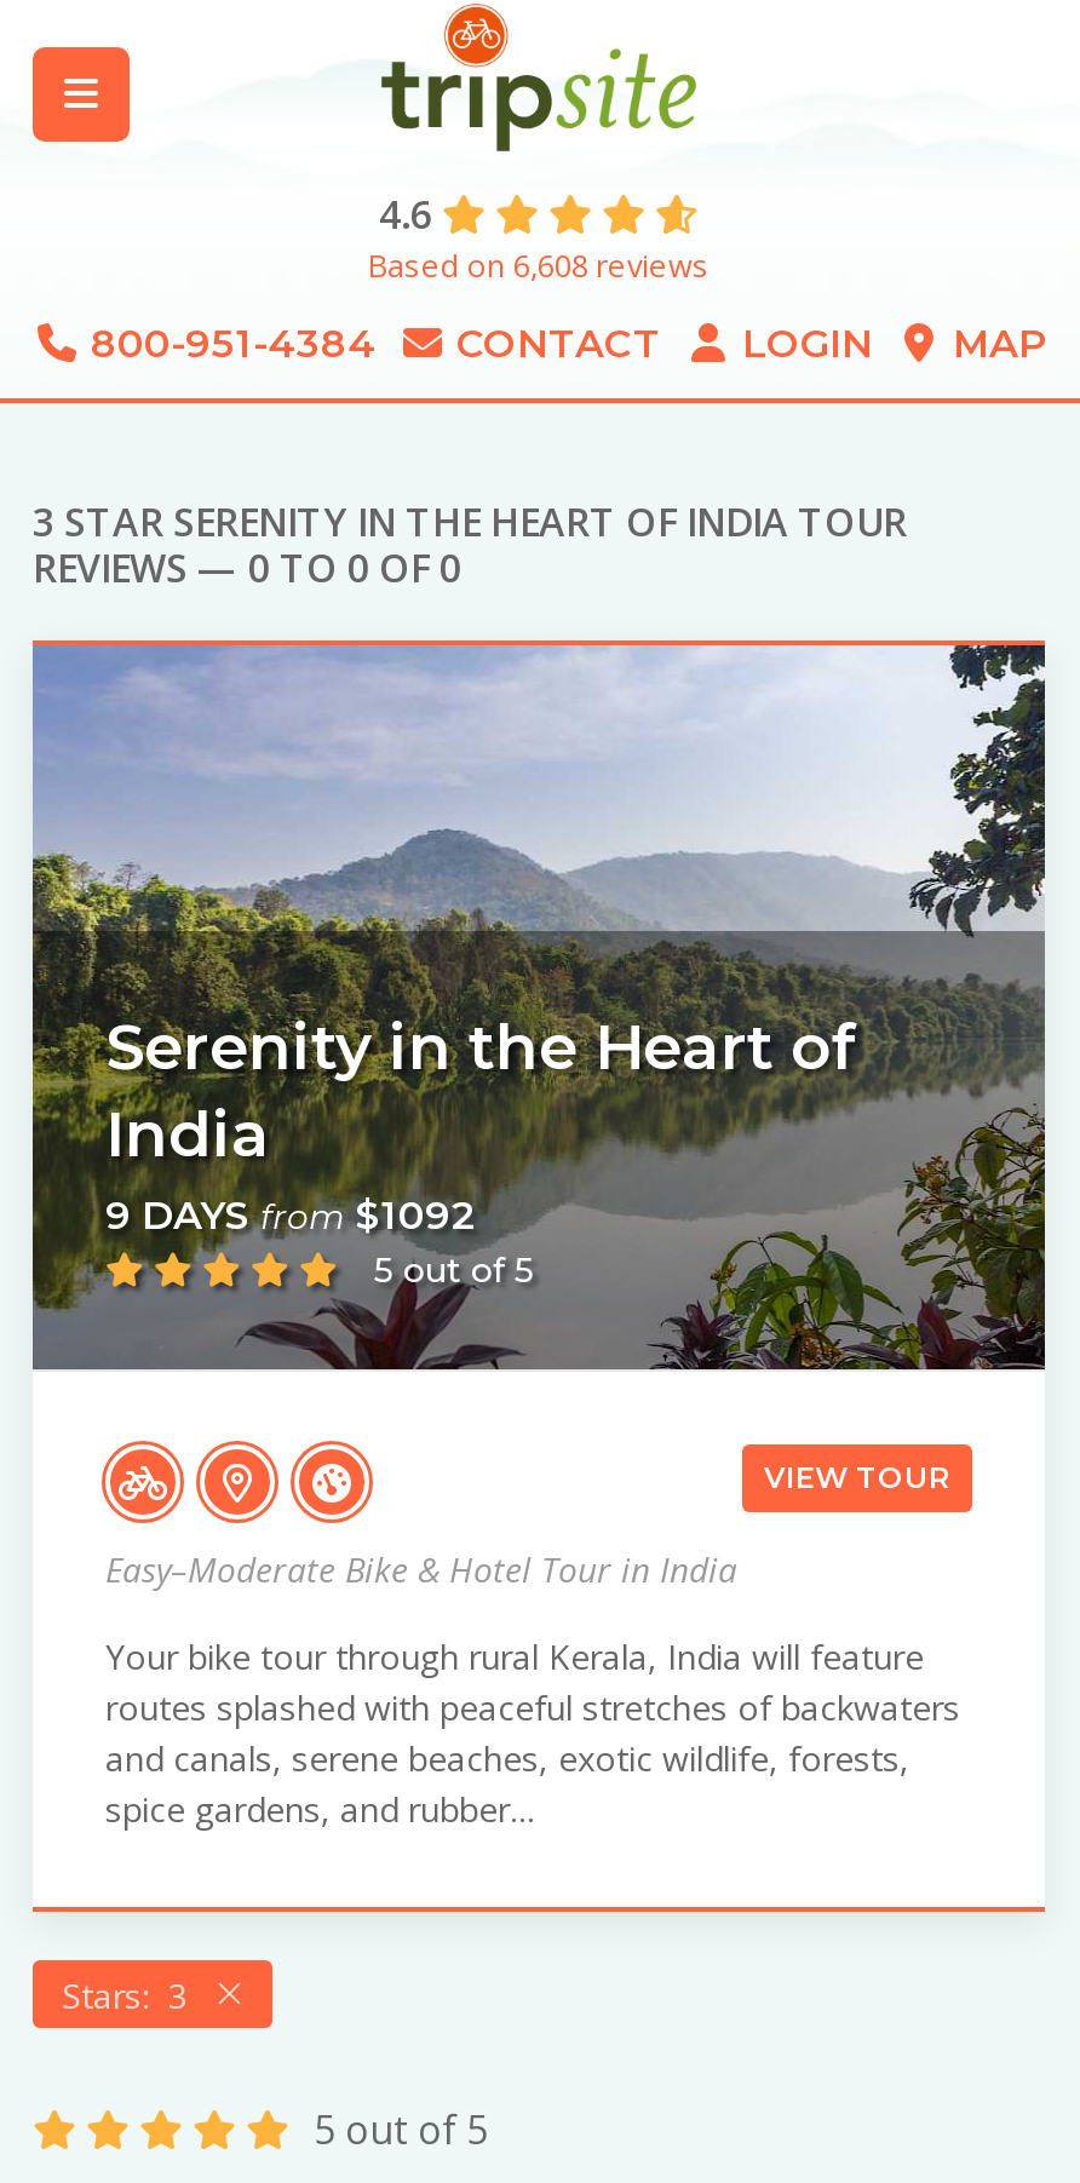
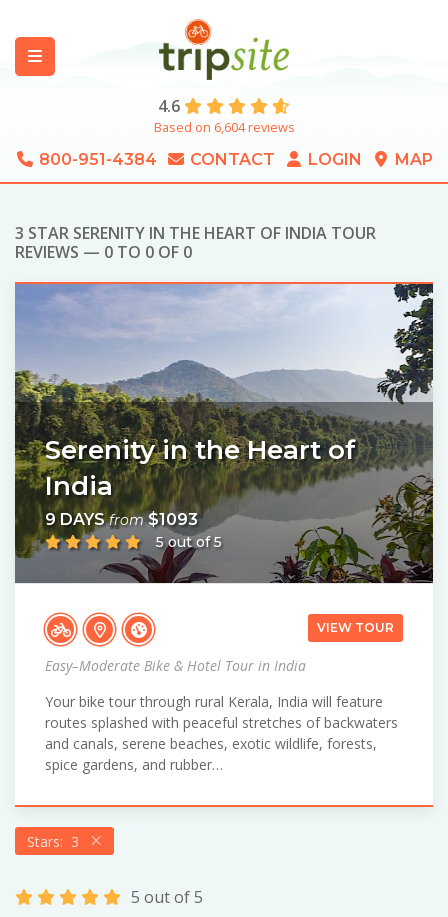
- Based on 6,608 reviews
+ Based on 6,604 reviews

- 9 DAYS from $1092
+ 9 DAYS from $1093
